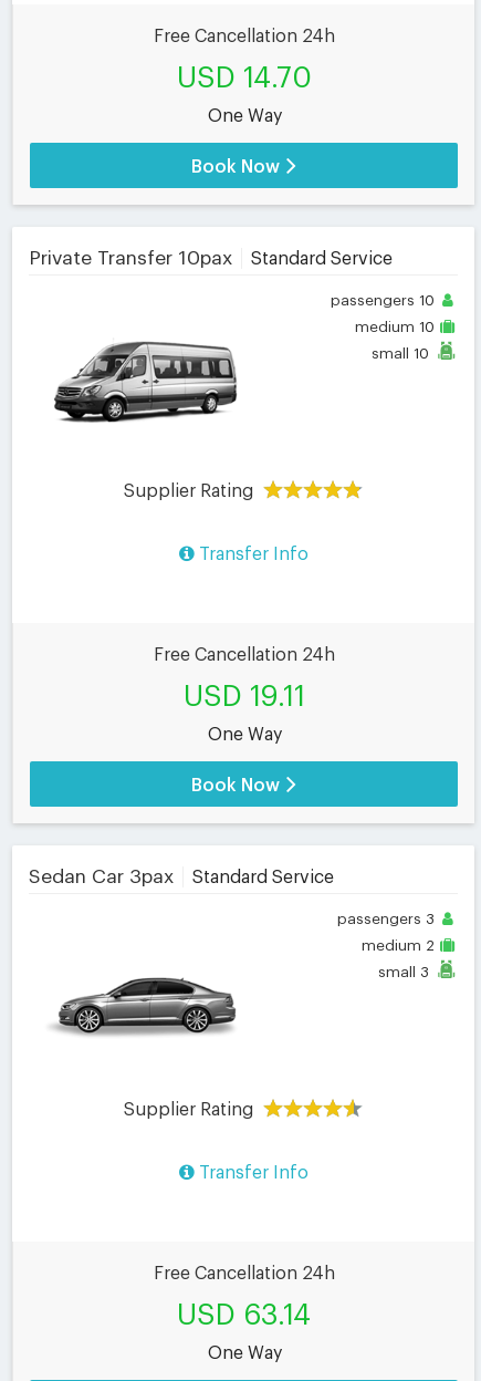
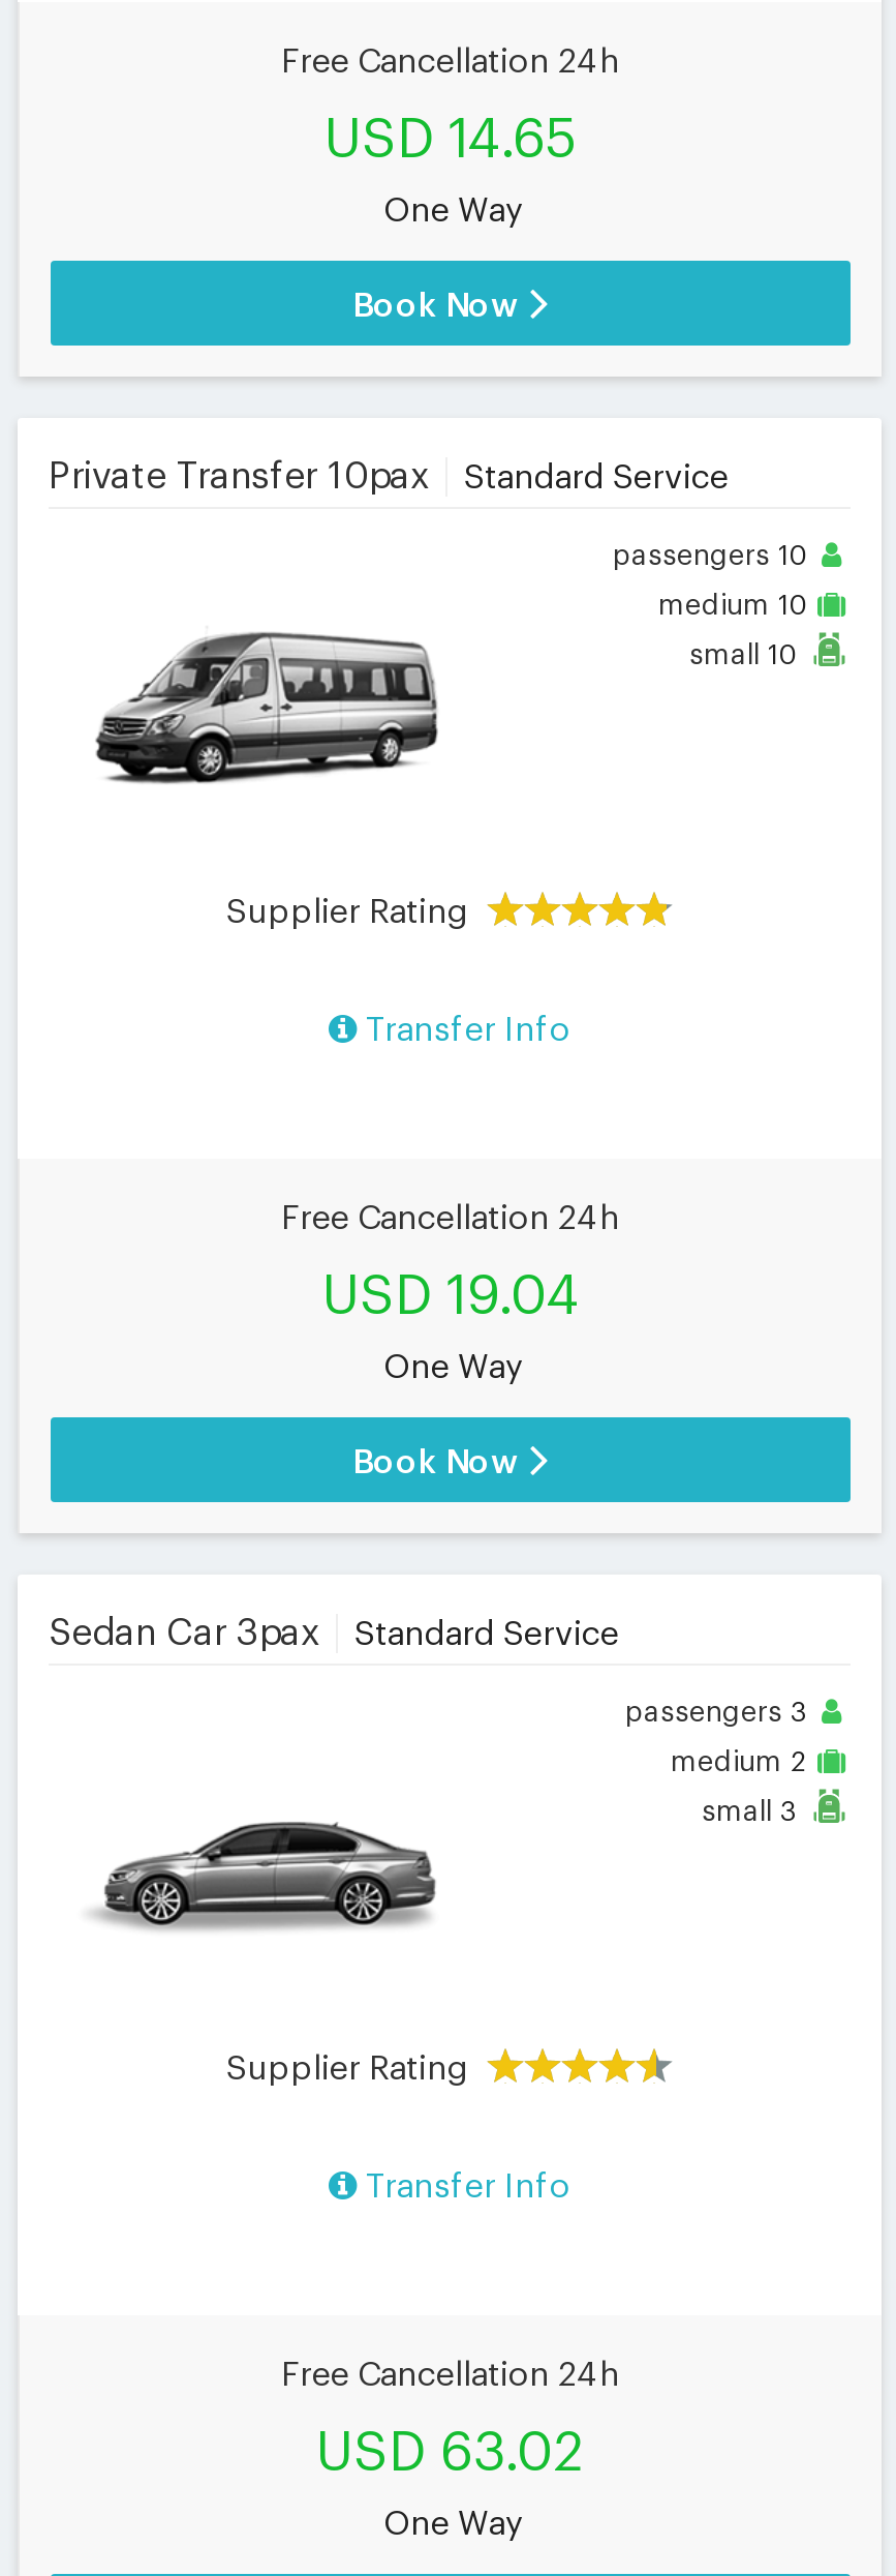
- USD 14.70
+ USD 14.65

- USD 19.11
+ USD 19.04

- USD 63.14
+ USD 63.02
